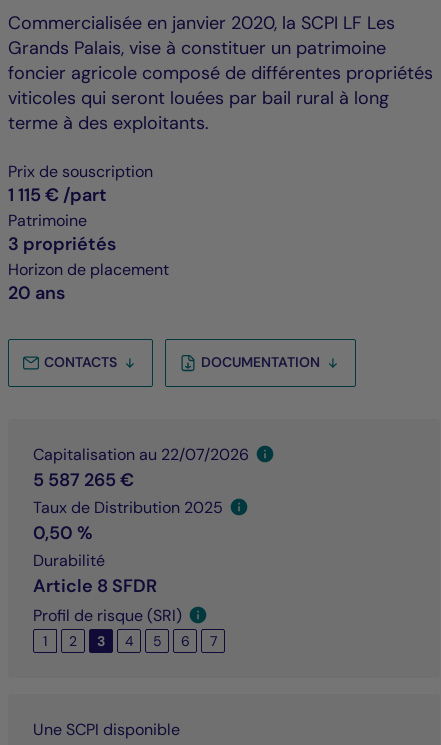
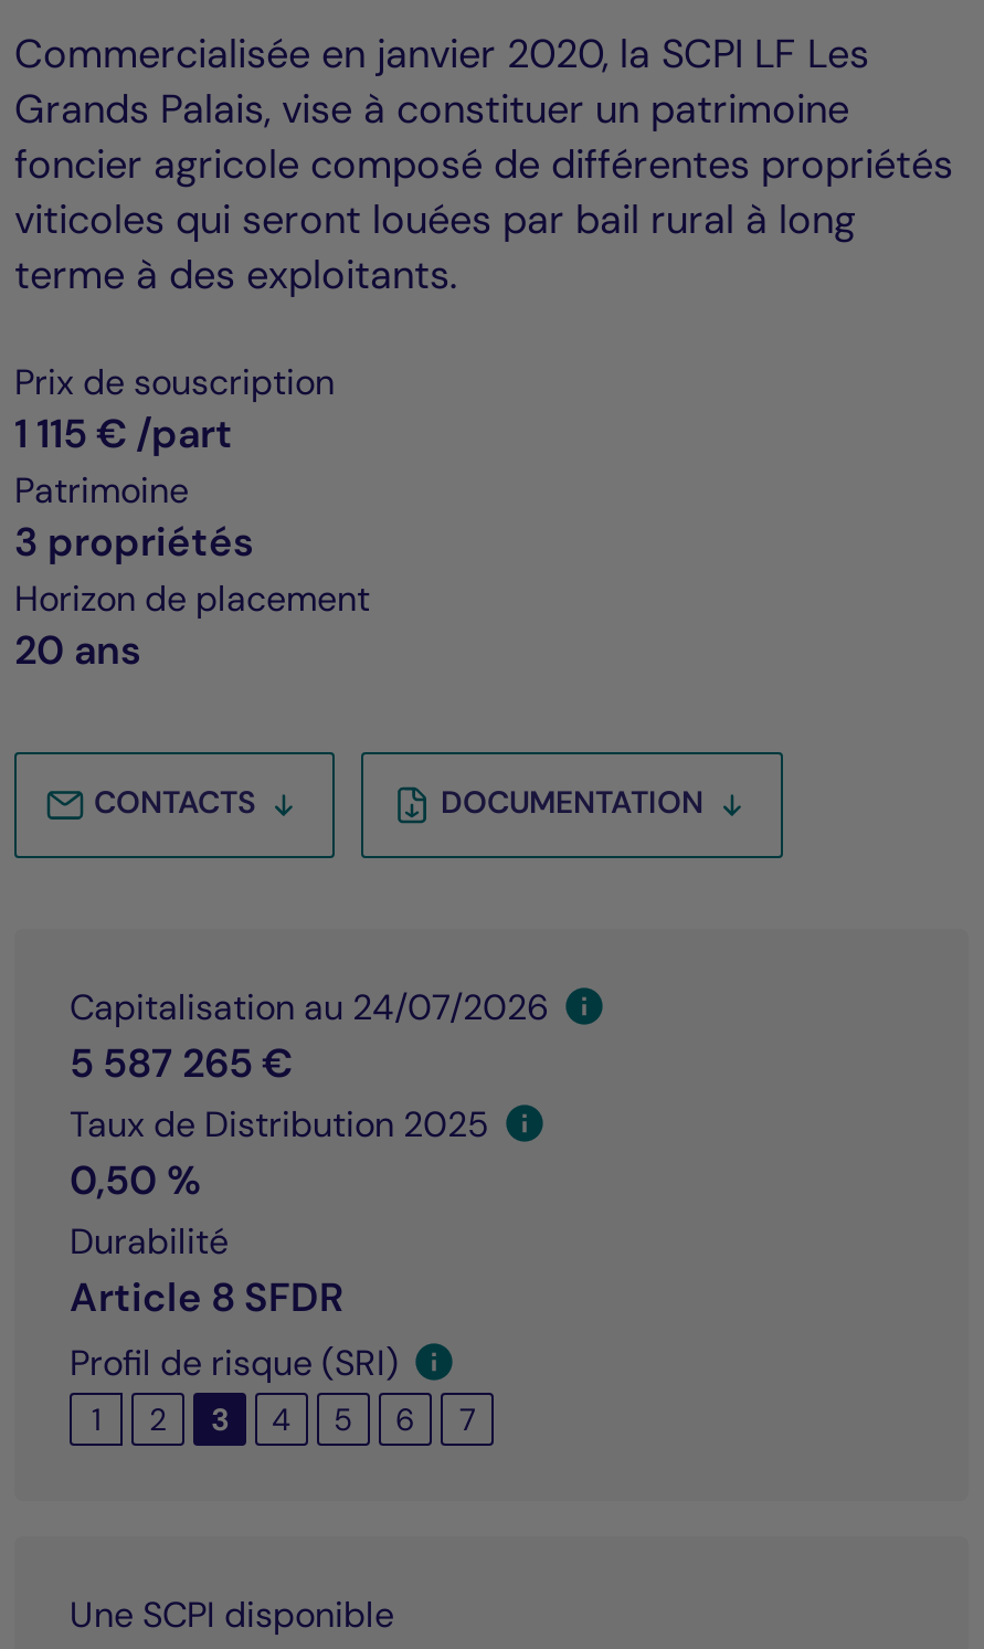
- Capitalisation au 22/07/2026
+ Capitalisation au 24/07/2026
